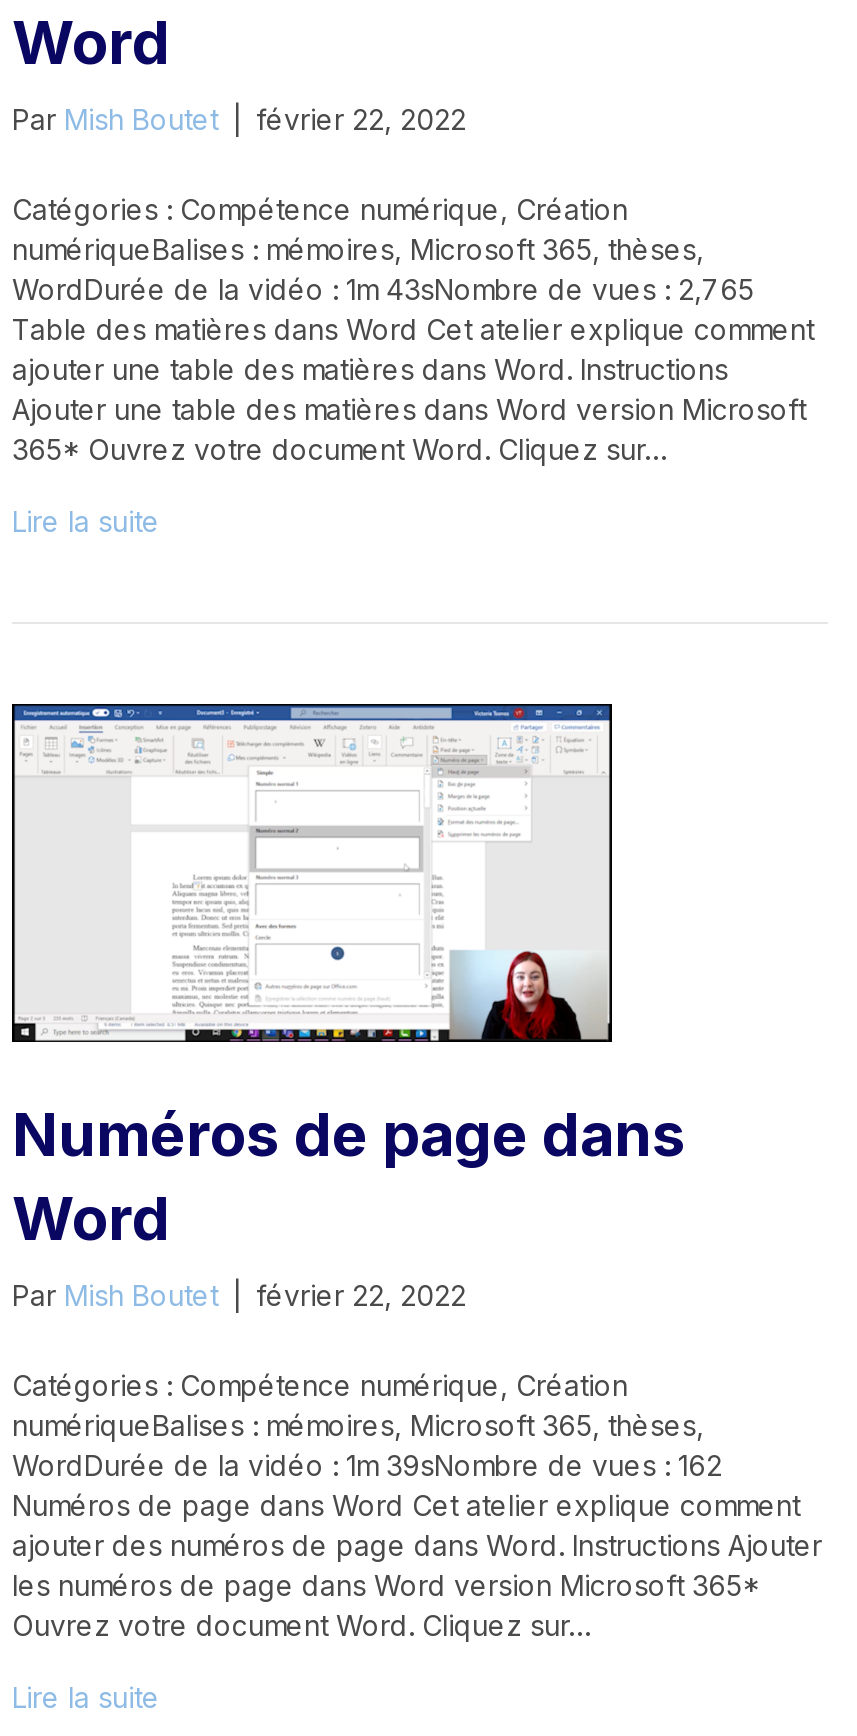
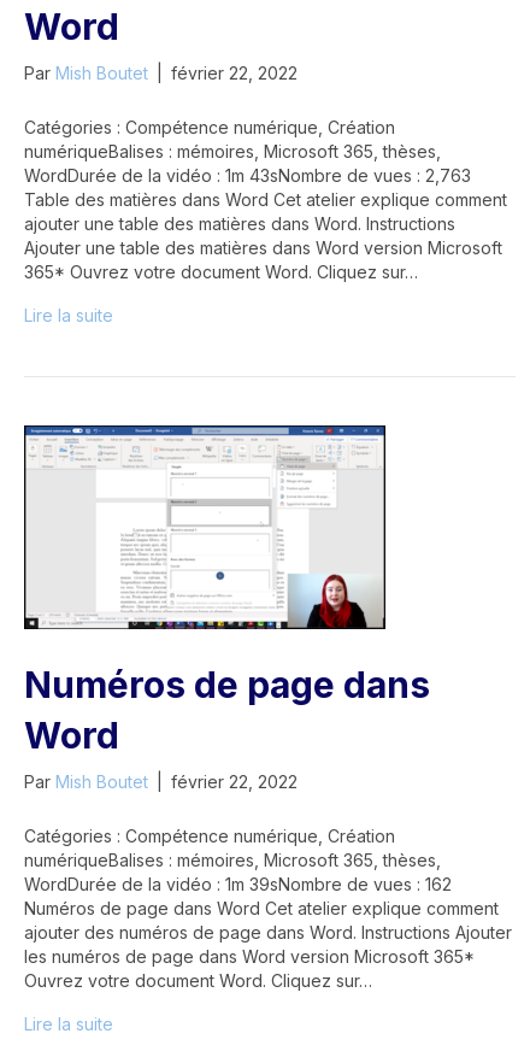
- WordDurée de la vidéo : 1m 43sNombre de vues : 2,765
+ WordDurée de la vidéo : 1m 43sNombre de vues : 2,763
